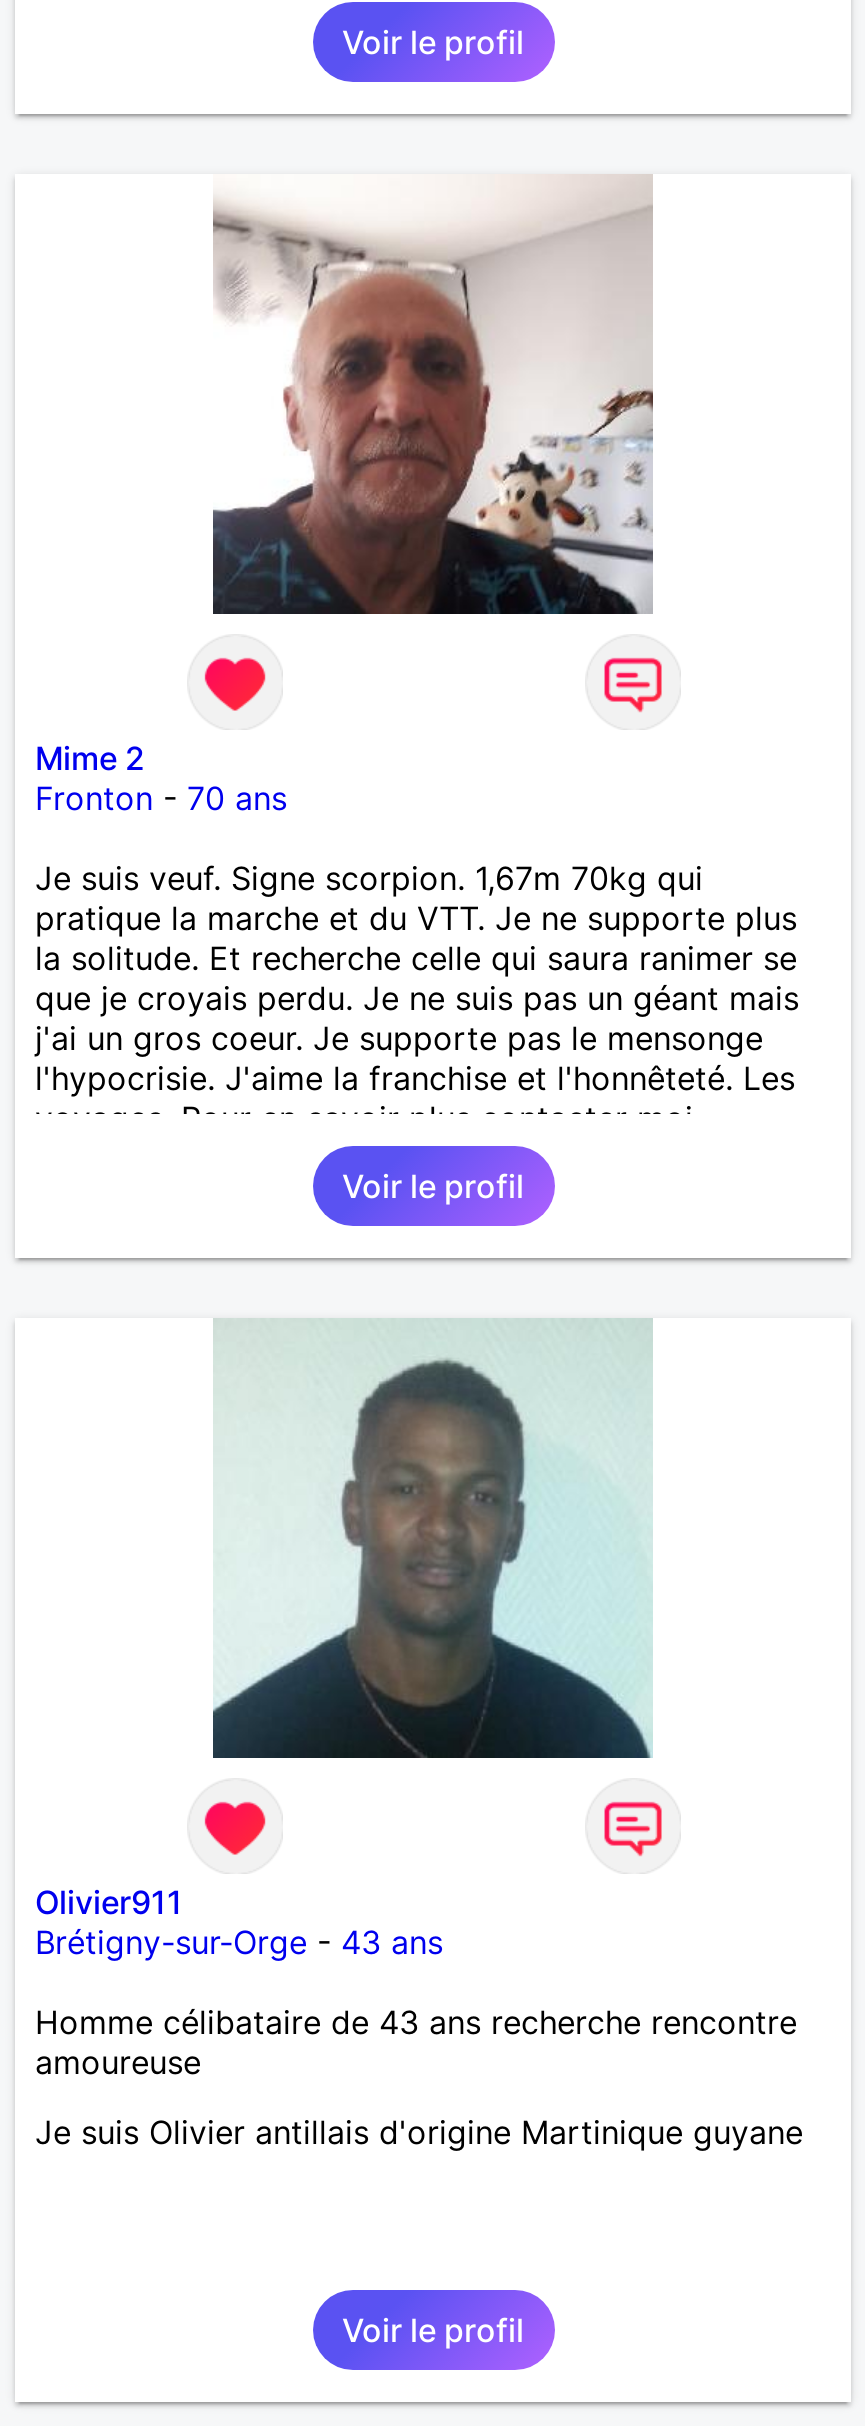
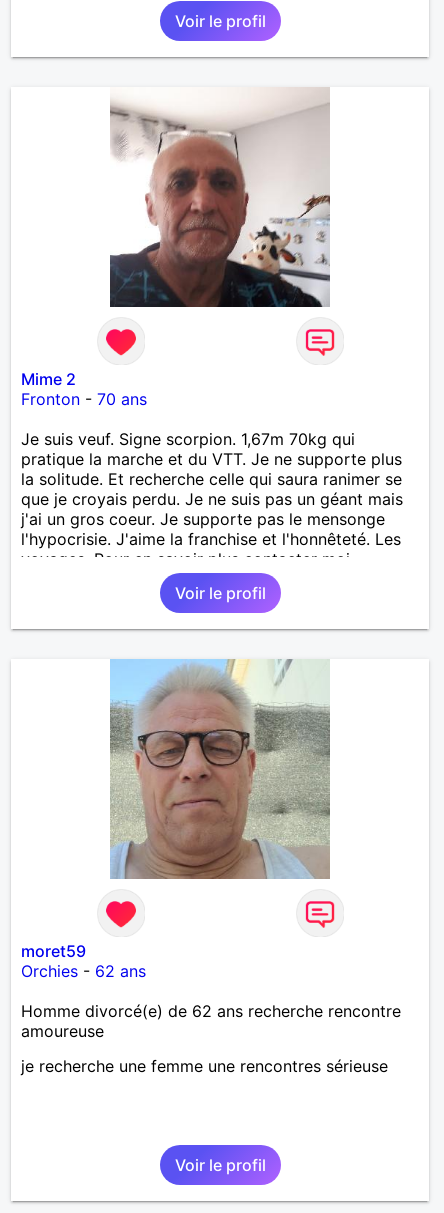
- [image]
+ [image]

- Olivier911
- Brétigny-sur-Orge - 43 ans
+ moret59
+ Orchies - 62 ans

- Homme célibataire de 43 ans recherche rencontre
+ Homme divorcé(e) de 62 ans recherche rencontre

- Je suis Olivier antillais d'origine Martinique guyane
+ je recherche une femme une rencontres sérieuse
